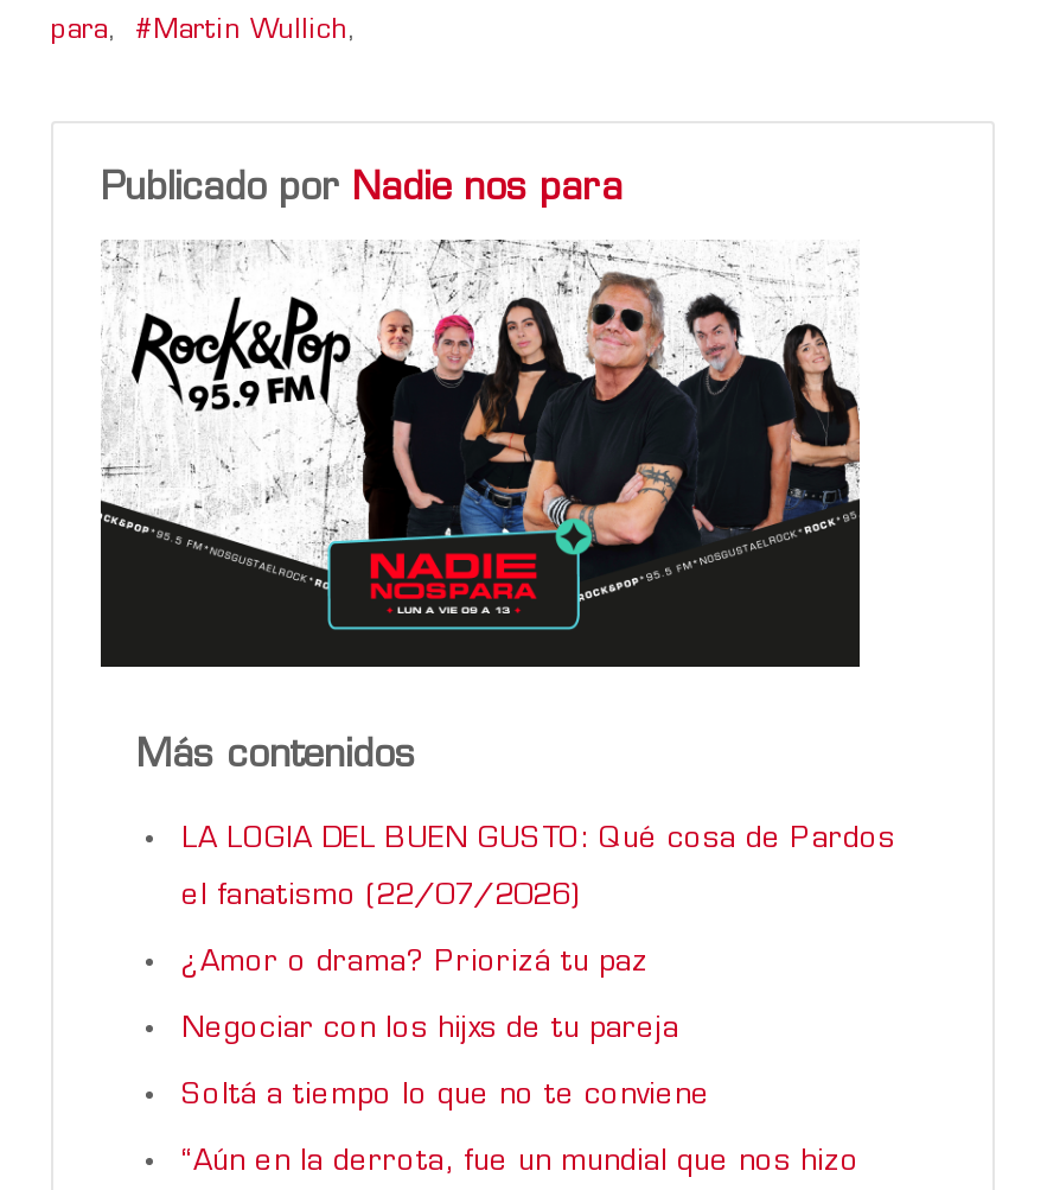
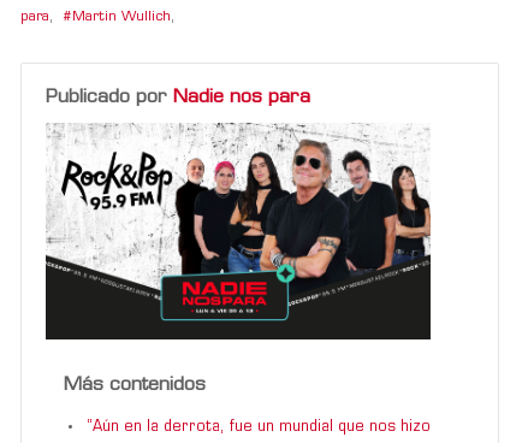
- LA LOGIA DEL BUEN GUSTO: Qué cosa de Pardos
- el fanatismo (22/07/2026)
- ¿Amor o drama? Priorizá tu paz
- Negociar con los hijxs de tu pareja
- Soltá a tiempo lo que no te conviene
